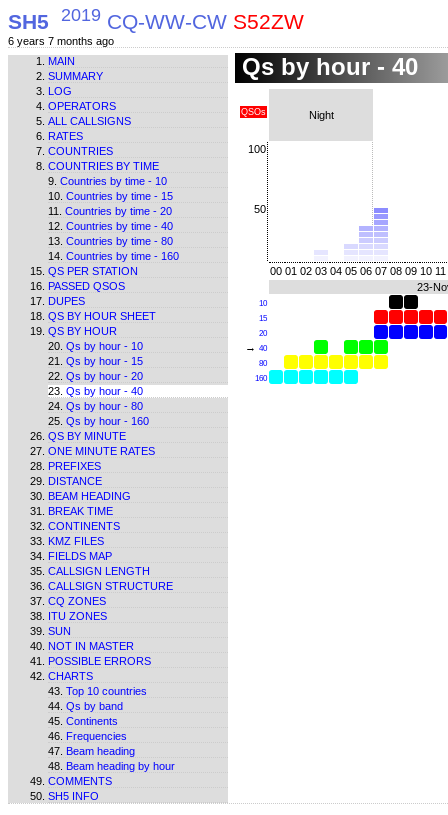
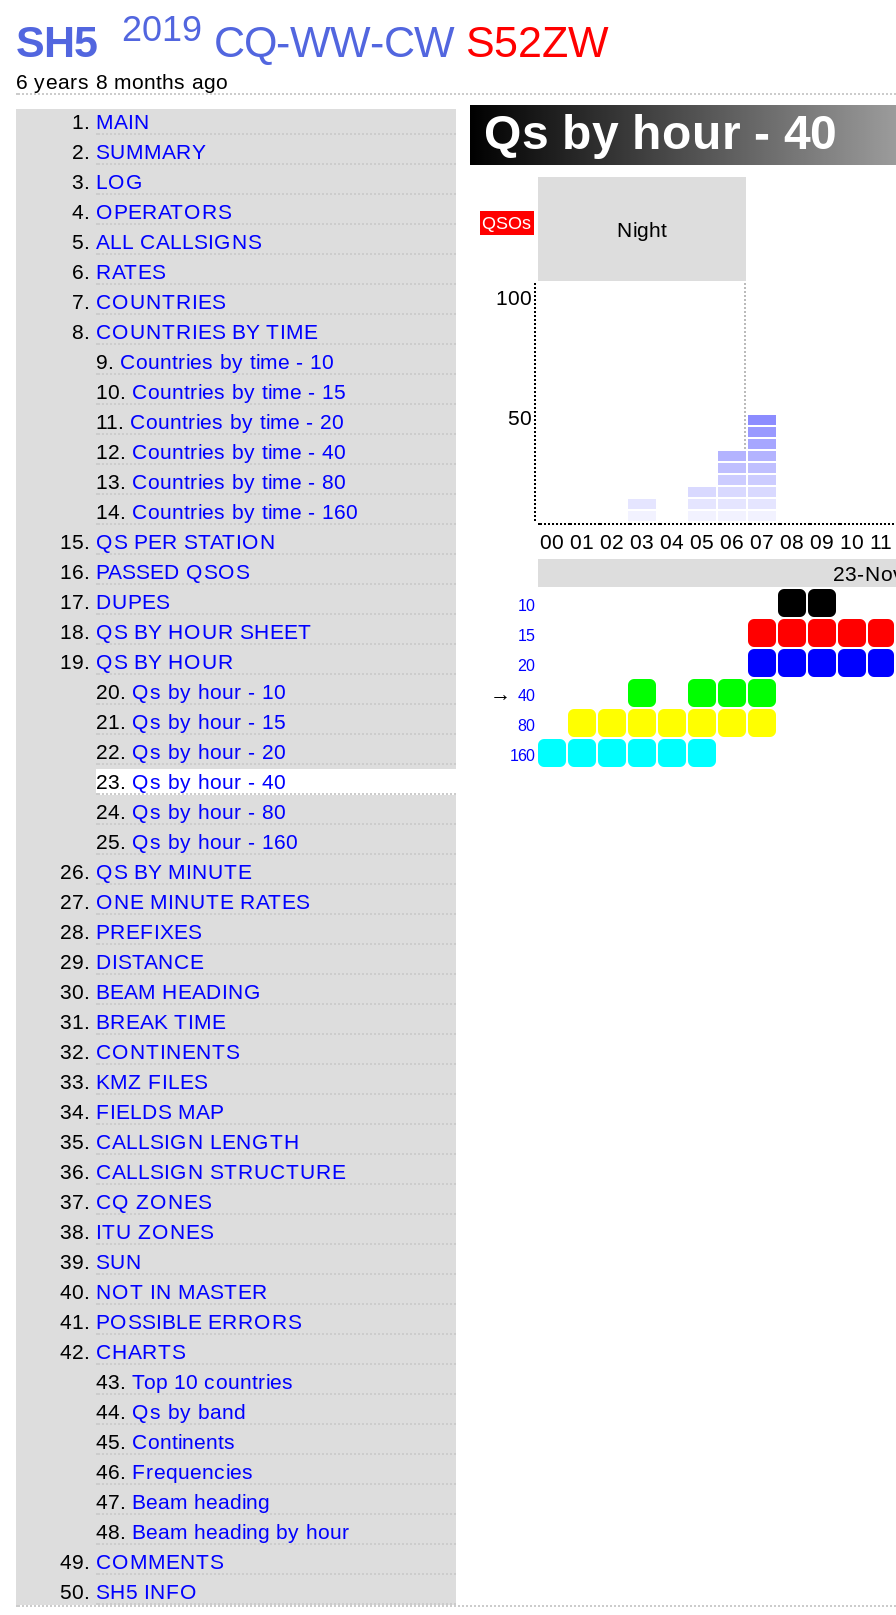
- 6 years 7 months ago
+ 6 years 8 months ago
